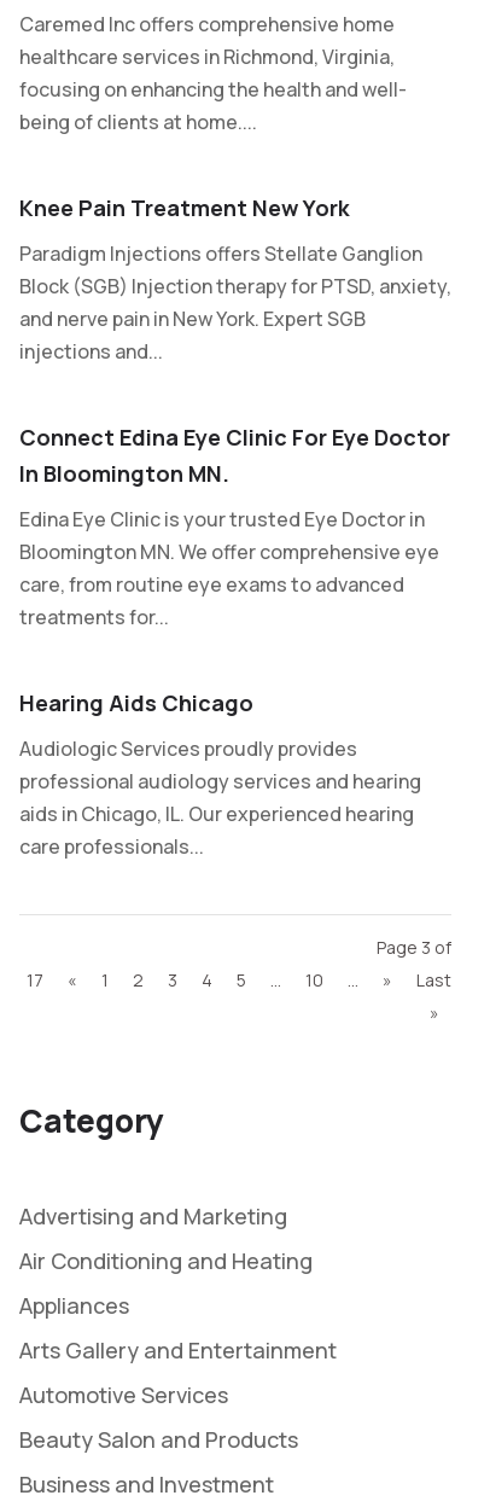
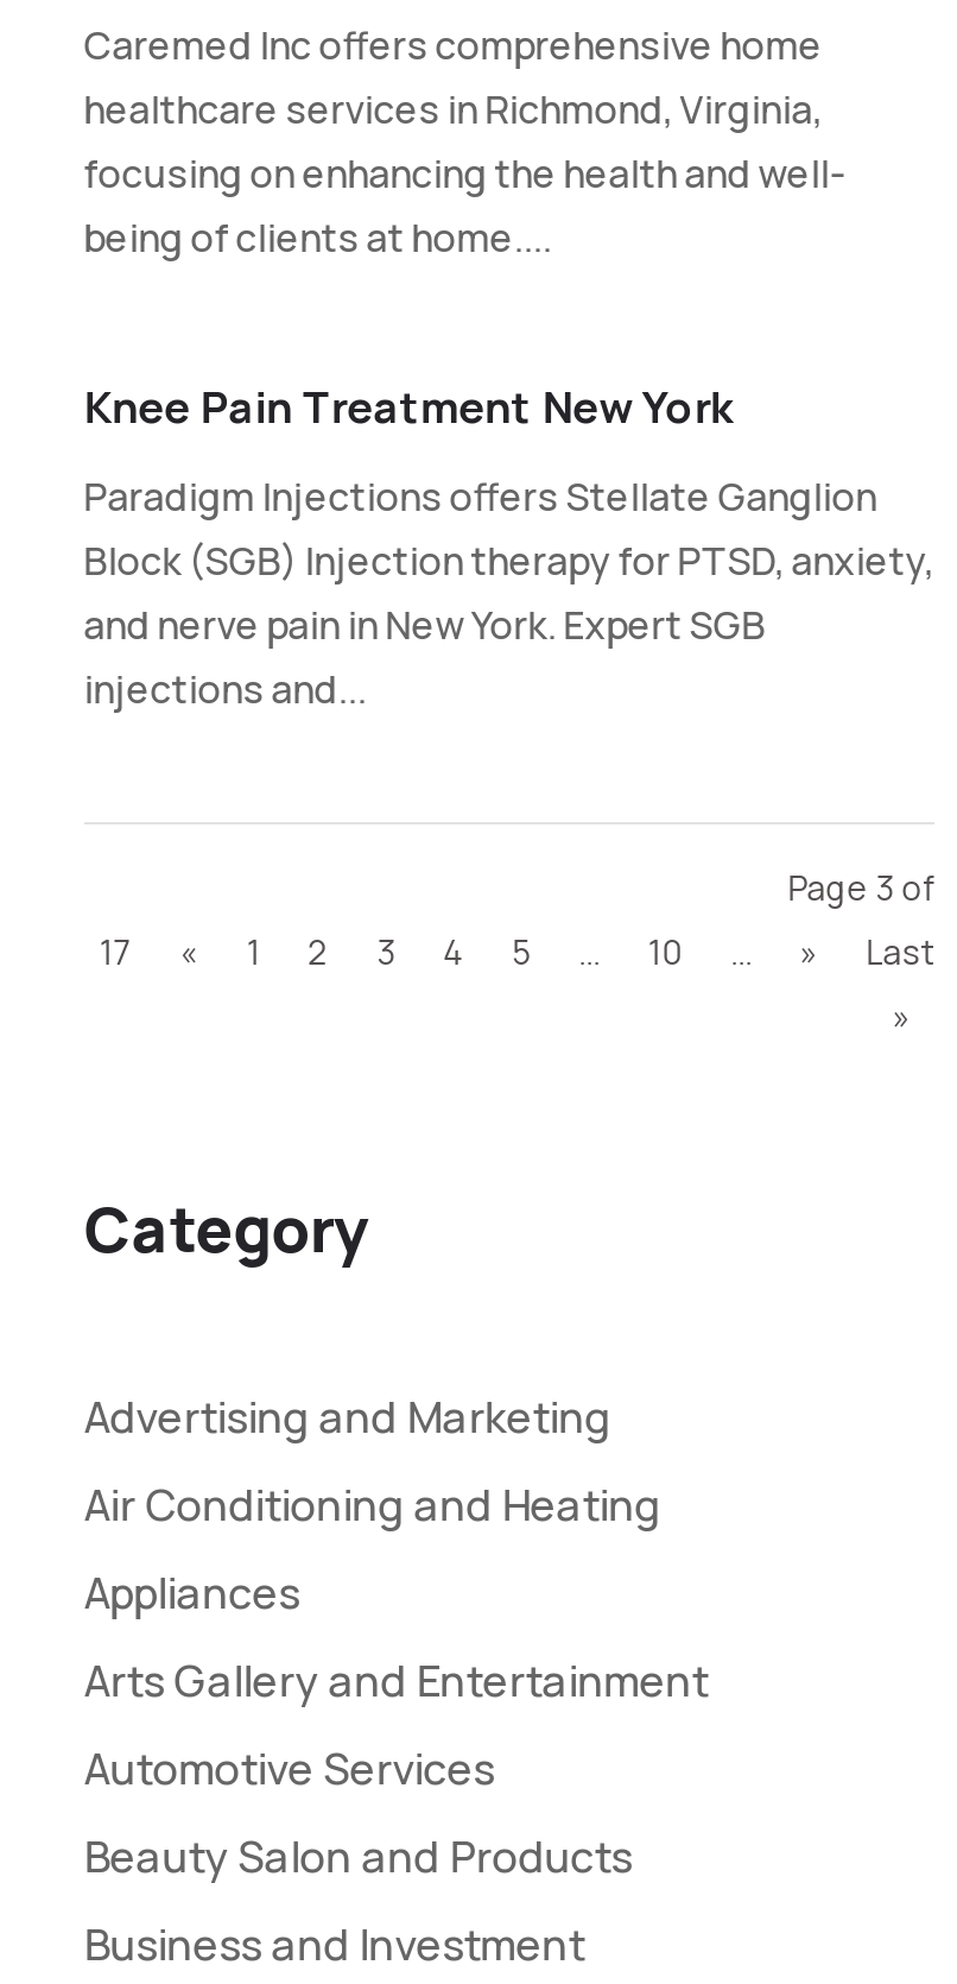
- Connect Edina Eye Clinic For Eye Doctor
- In Bloomington MN.
- Edina Eye Clinic is your trusted Eye Doctor in
- Bloomington MN. We offer comprehensive eye
- care, from routine eye exams to advanced
- treatments for...
- Hearing Aids Chicago
- Audiologic Services proudly provides
- professional audiology services and hearing
- aids in Chicago, IL. Our experienced hearing
- care professionals...
